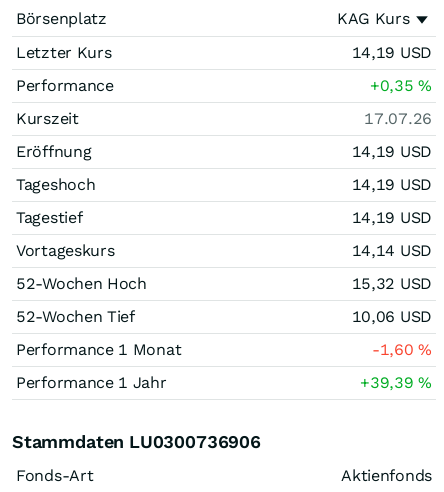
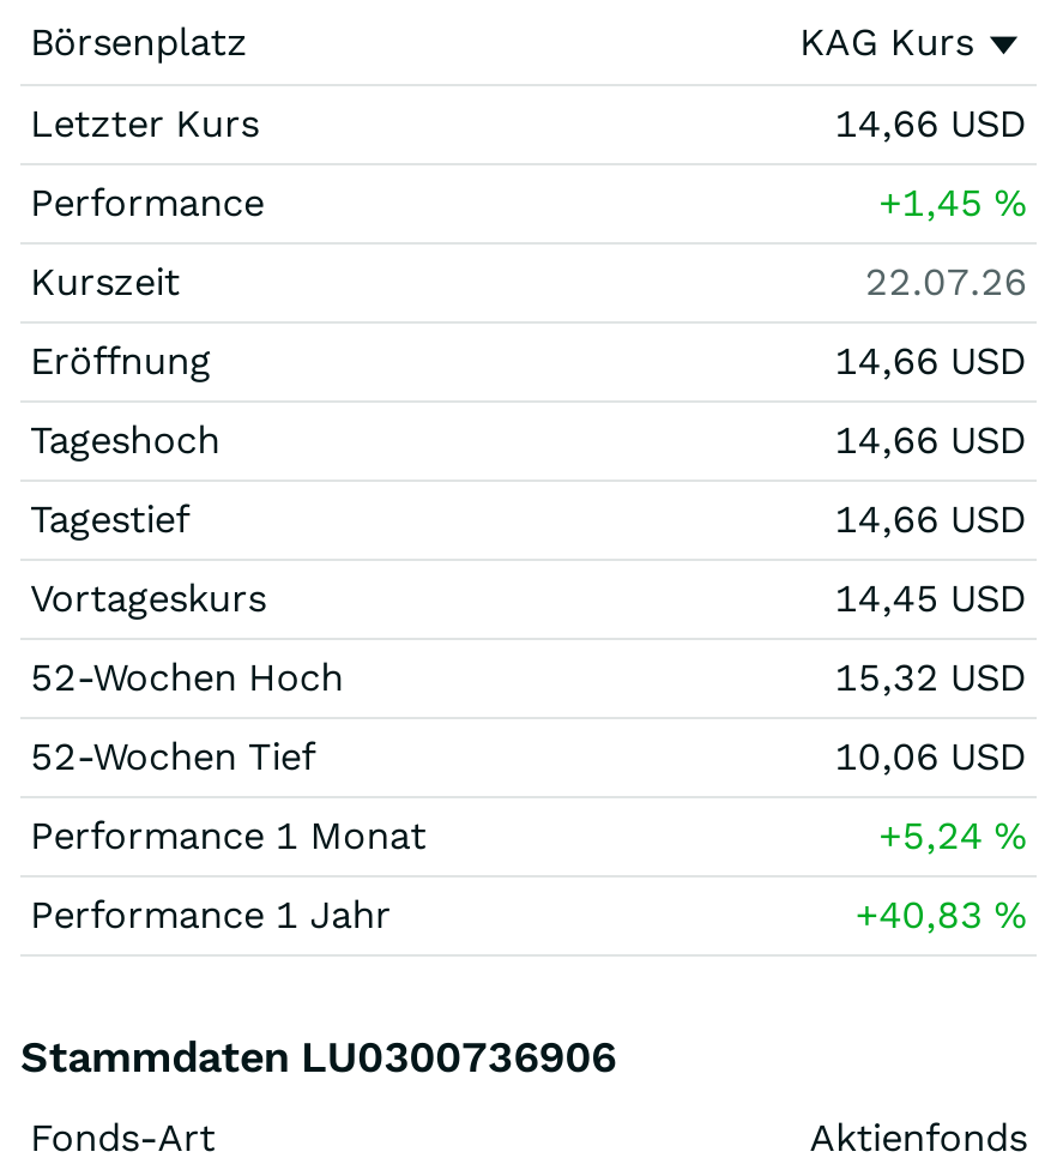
- 14,19 USD
+ 14,66 USD

- +0,35%
+ +1,45%

- 17.07.26
+ 22.07.26

- 14,19 USD
+ 14,66 USD

- 14,19 USD
+ 14,66 USD

- 14,19 USD
+ 14,66 USD

- 14,14 USD
+ 14,45 USD

- -1,60%
+ +5,24%

- +39,39%
+ +40,83%
